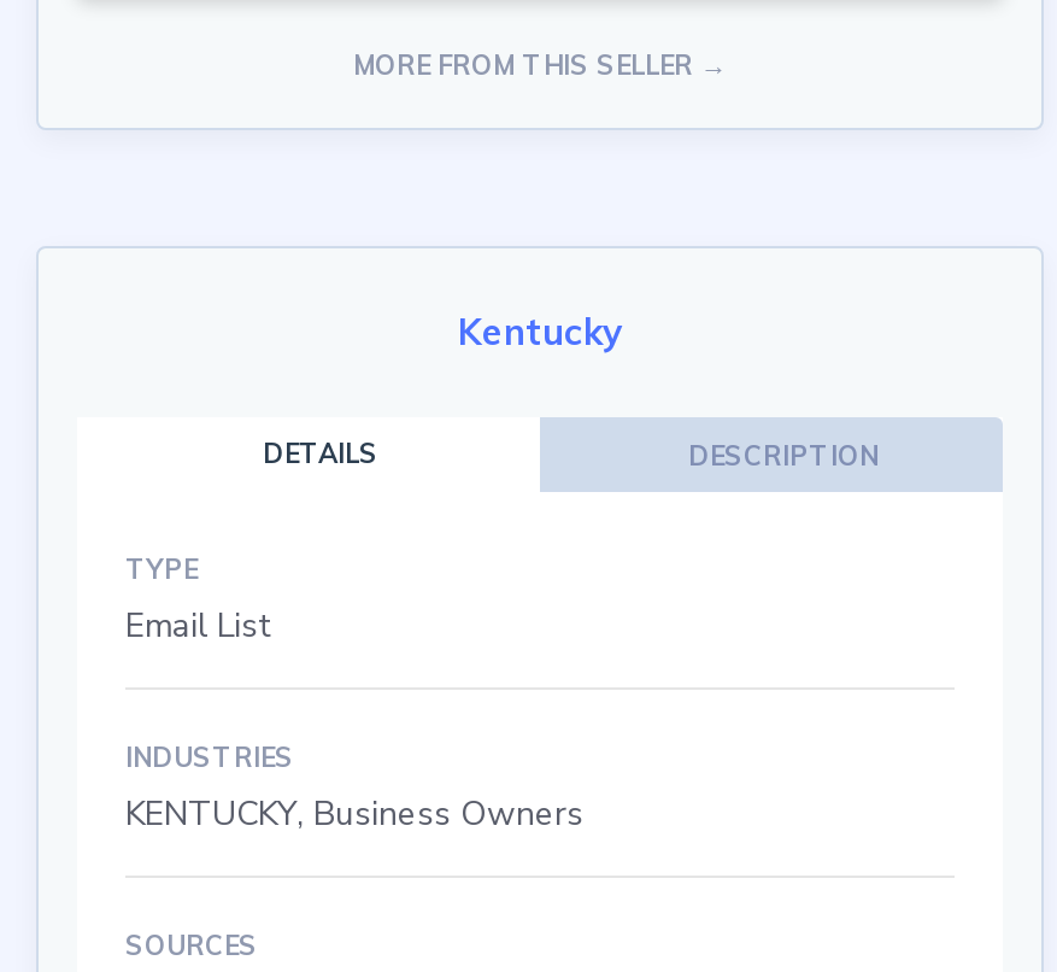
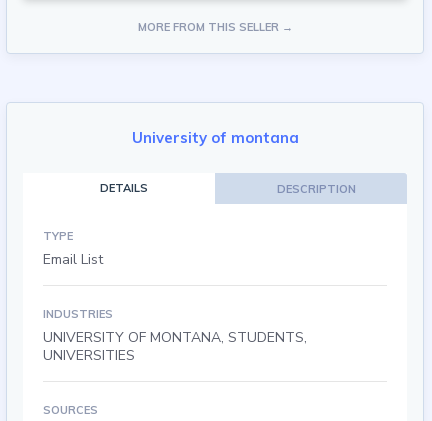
- Kentucky
+ University of montana

- KENTUCKY, Business Owners
+ UNIVERSITY OF MONTANA, STUDENTS,
+ UNIVERSITIES
